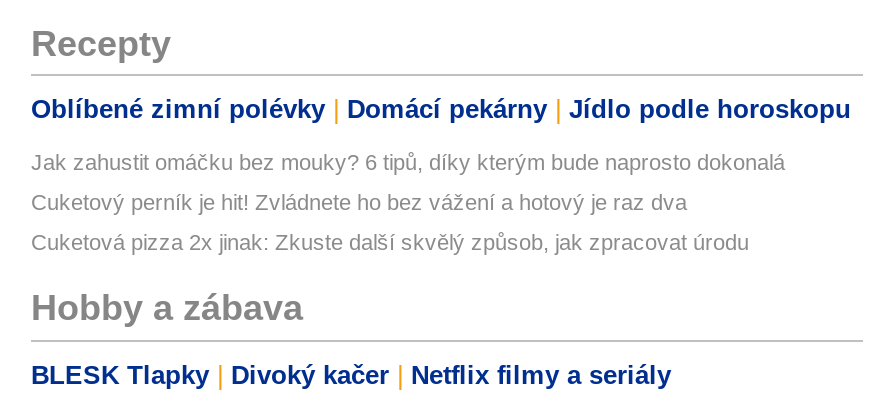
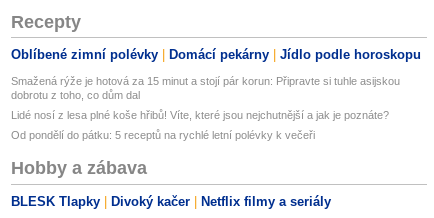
- Jak zahustit omáčku bez mouky? 6 tipů, díky kterým bude naprosto dokonalá
+ Smažená rýže je hotová za 15 minut a stojí pár korun: Připravte si tuhle asijskou
+ dobrotu z toho, co dům dal

- Cuketový perník je hit! Zvládnete ho bez vážení a hotový je raz dva
+ Lidé nosí z lesa plné koše hřibů! Víte, které jsou nejchutnější a jak je poznáte?

- Cuketová pizza 2x jinak: Zkuste další skvělý způsob, jak zpracovat úrodu
+ Od pondělí do pátku: 5 receptů na rychlé letní polévky k večeři
